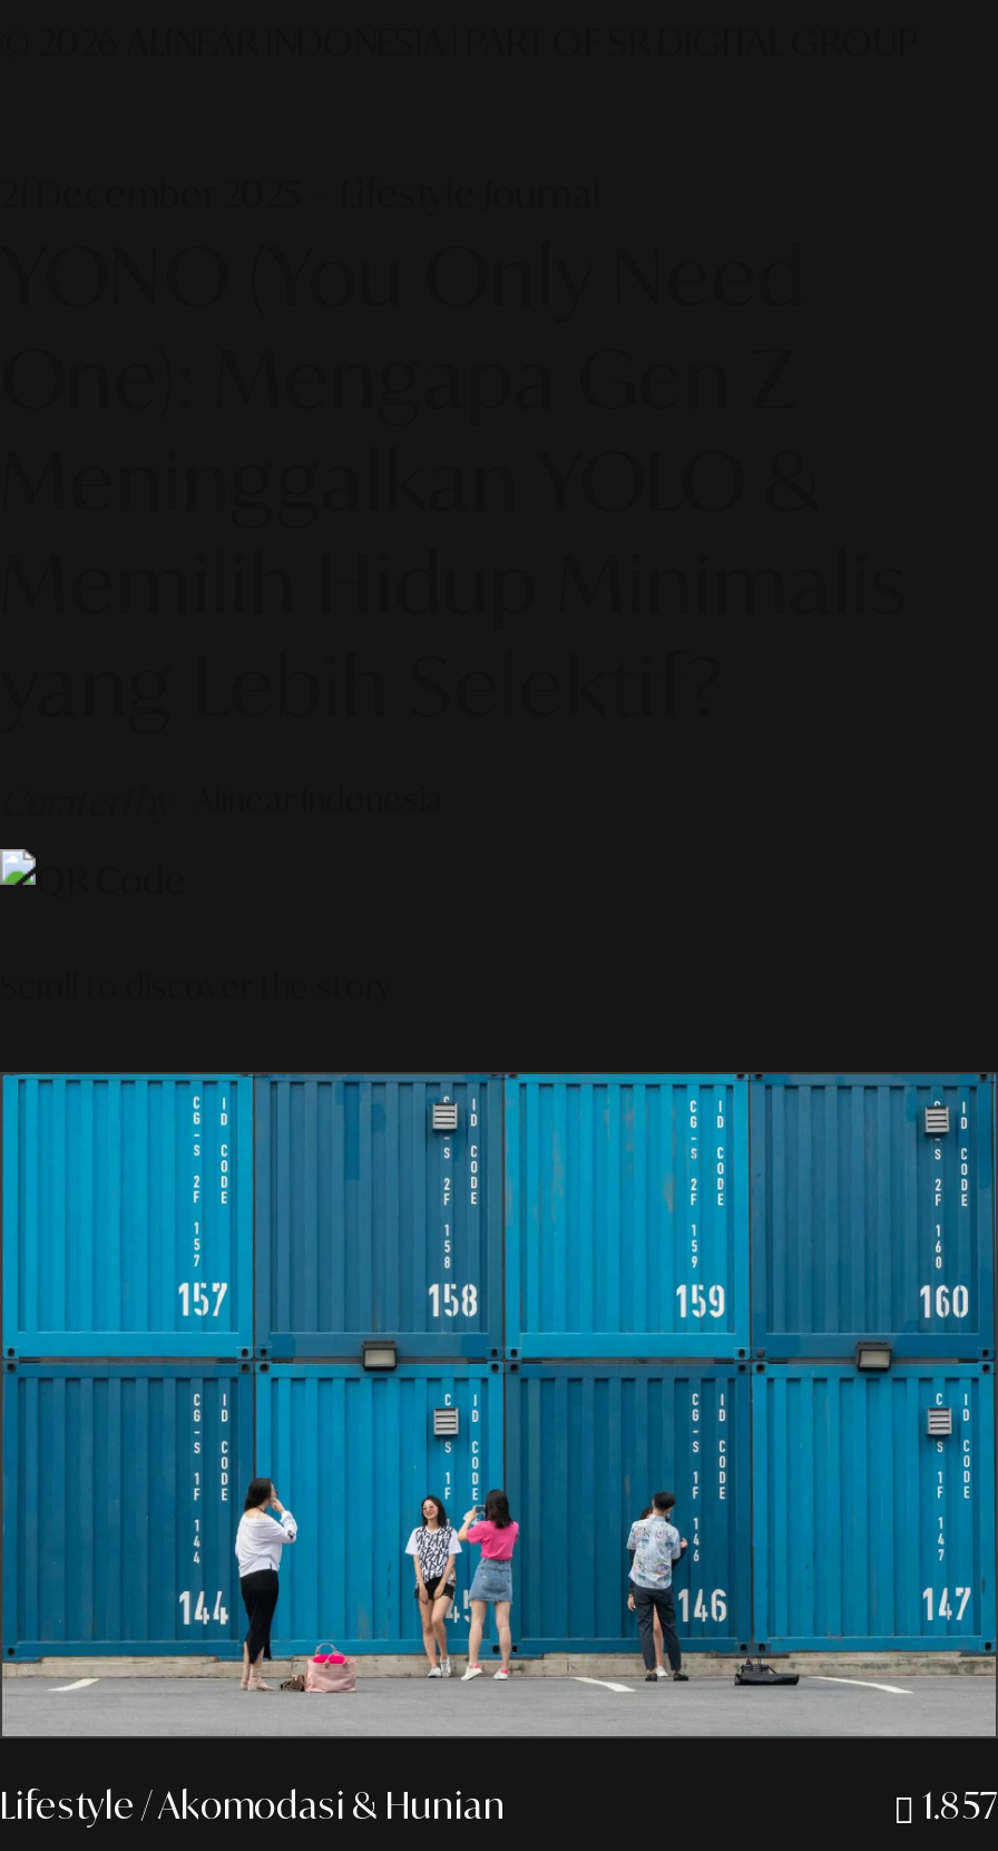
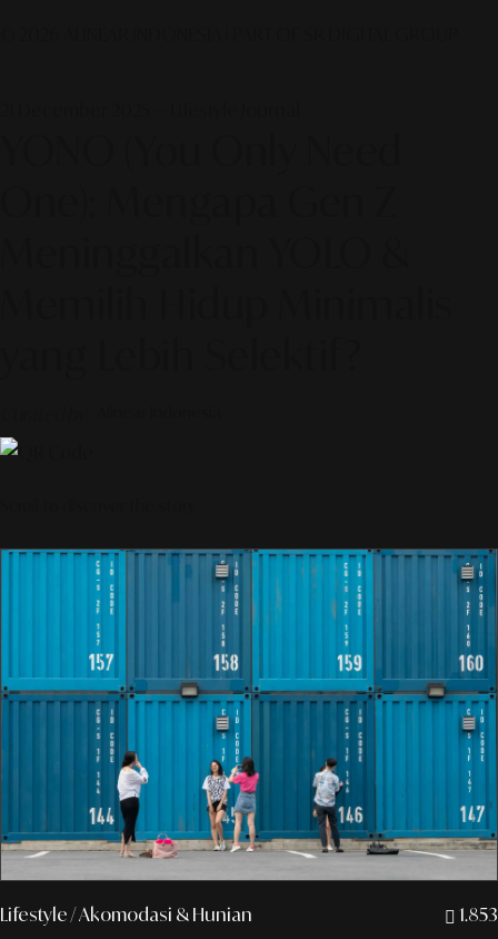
- 1.857
+ 1.853
